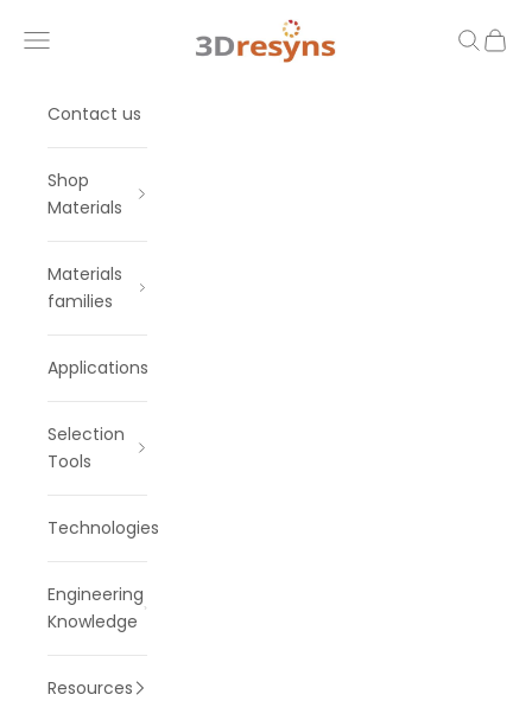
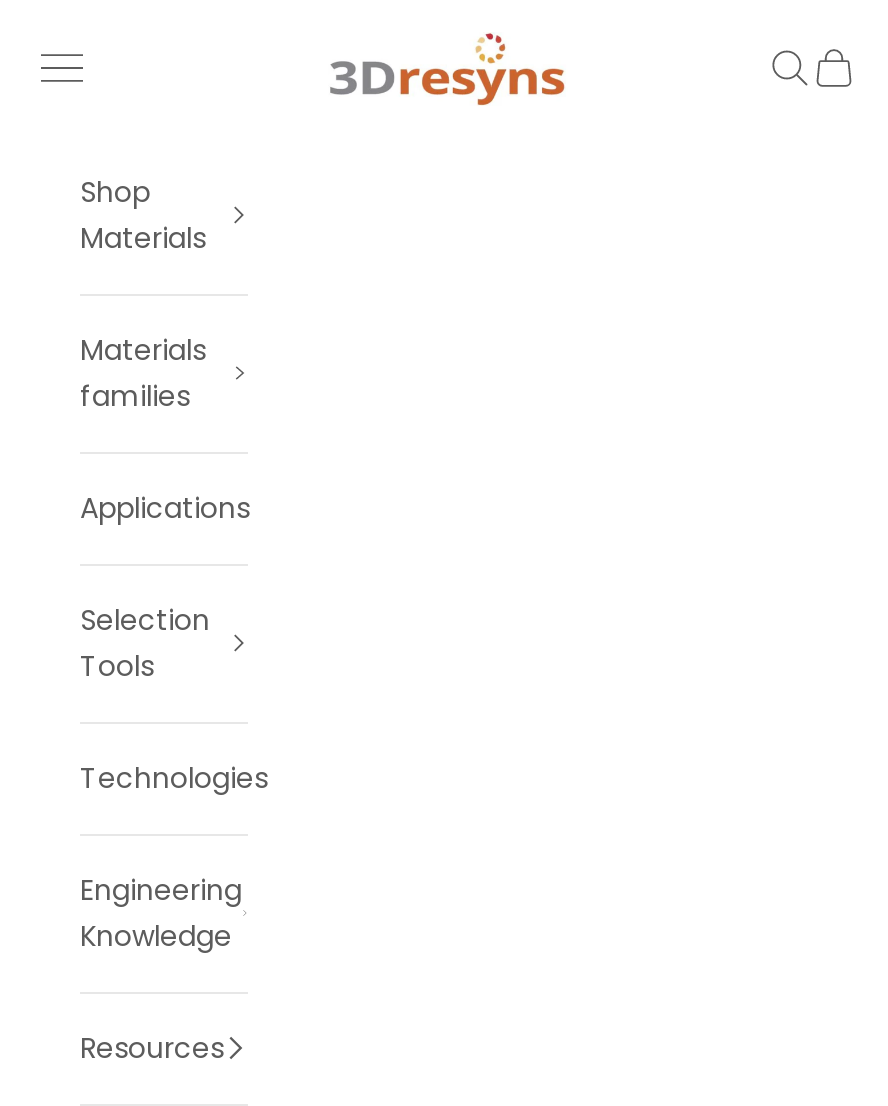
- Contact us
